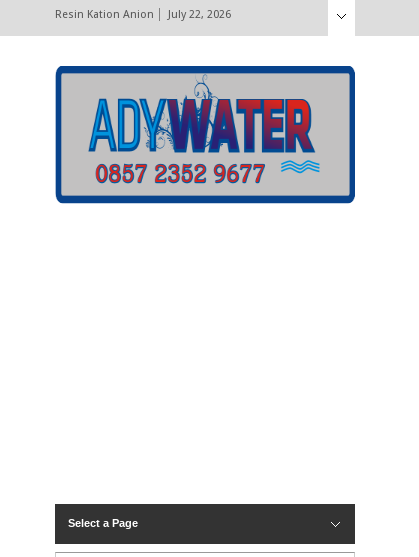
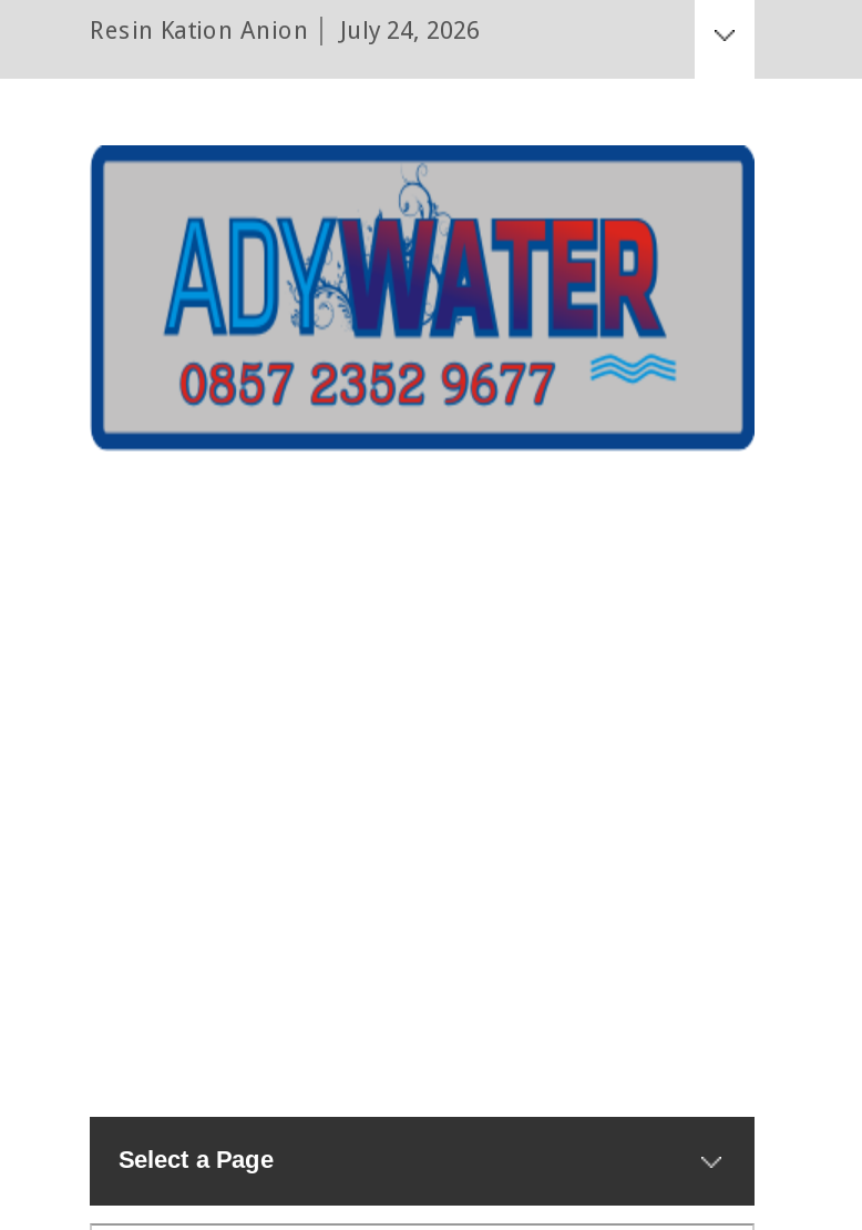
- Resin Kation Anion July 22, 2026
+ Resin Kation Anion July 24, 2026
